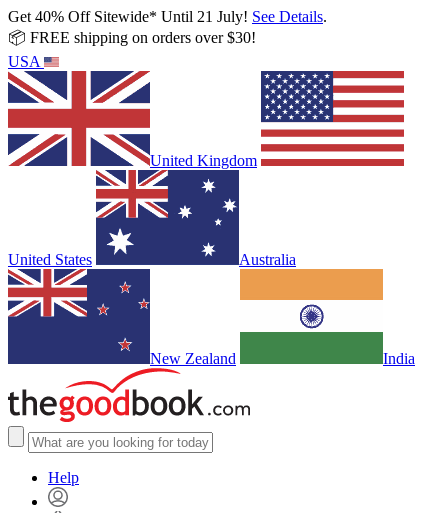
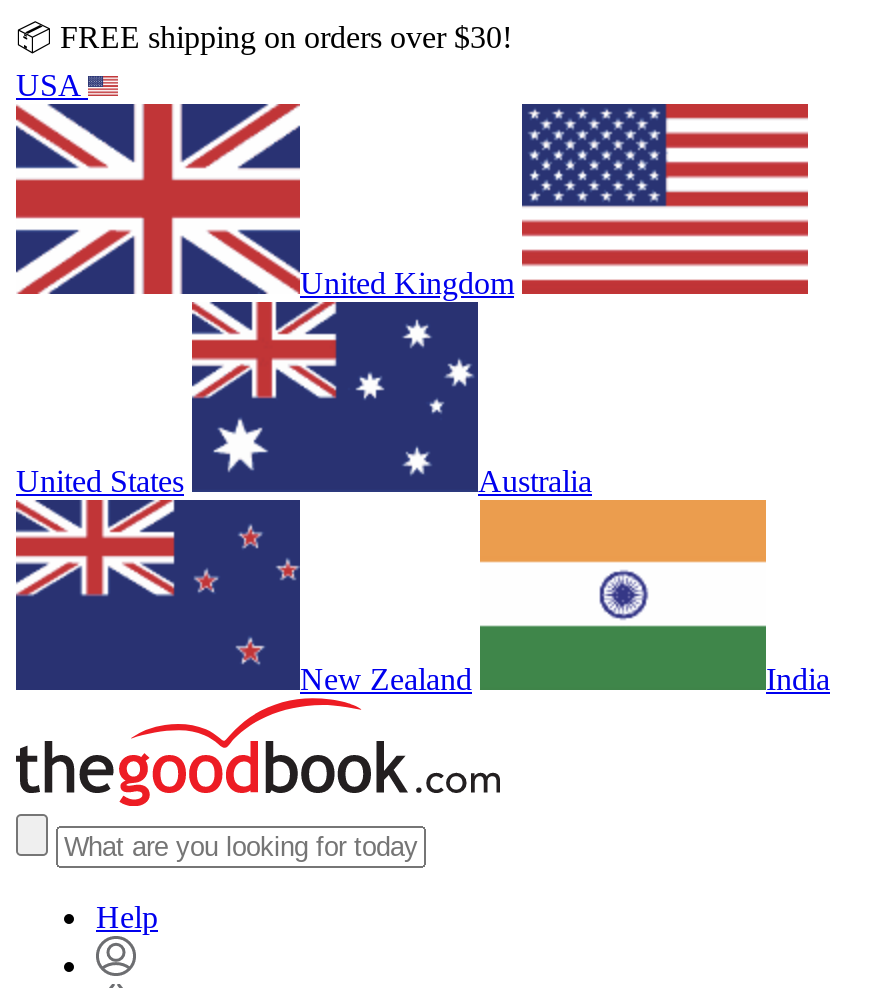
- Get 40% Off Sitewide* Until 21 July! See Details.
